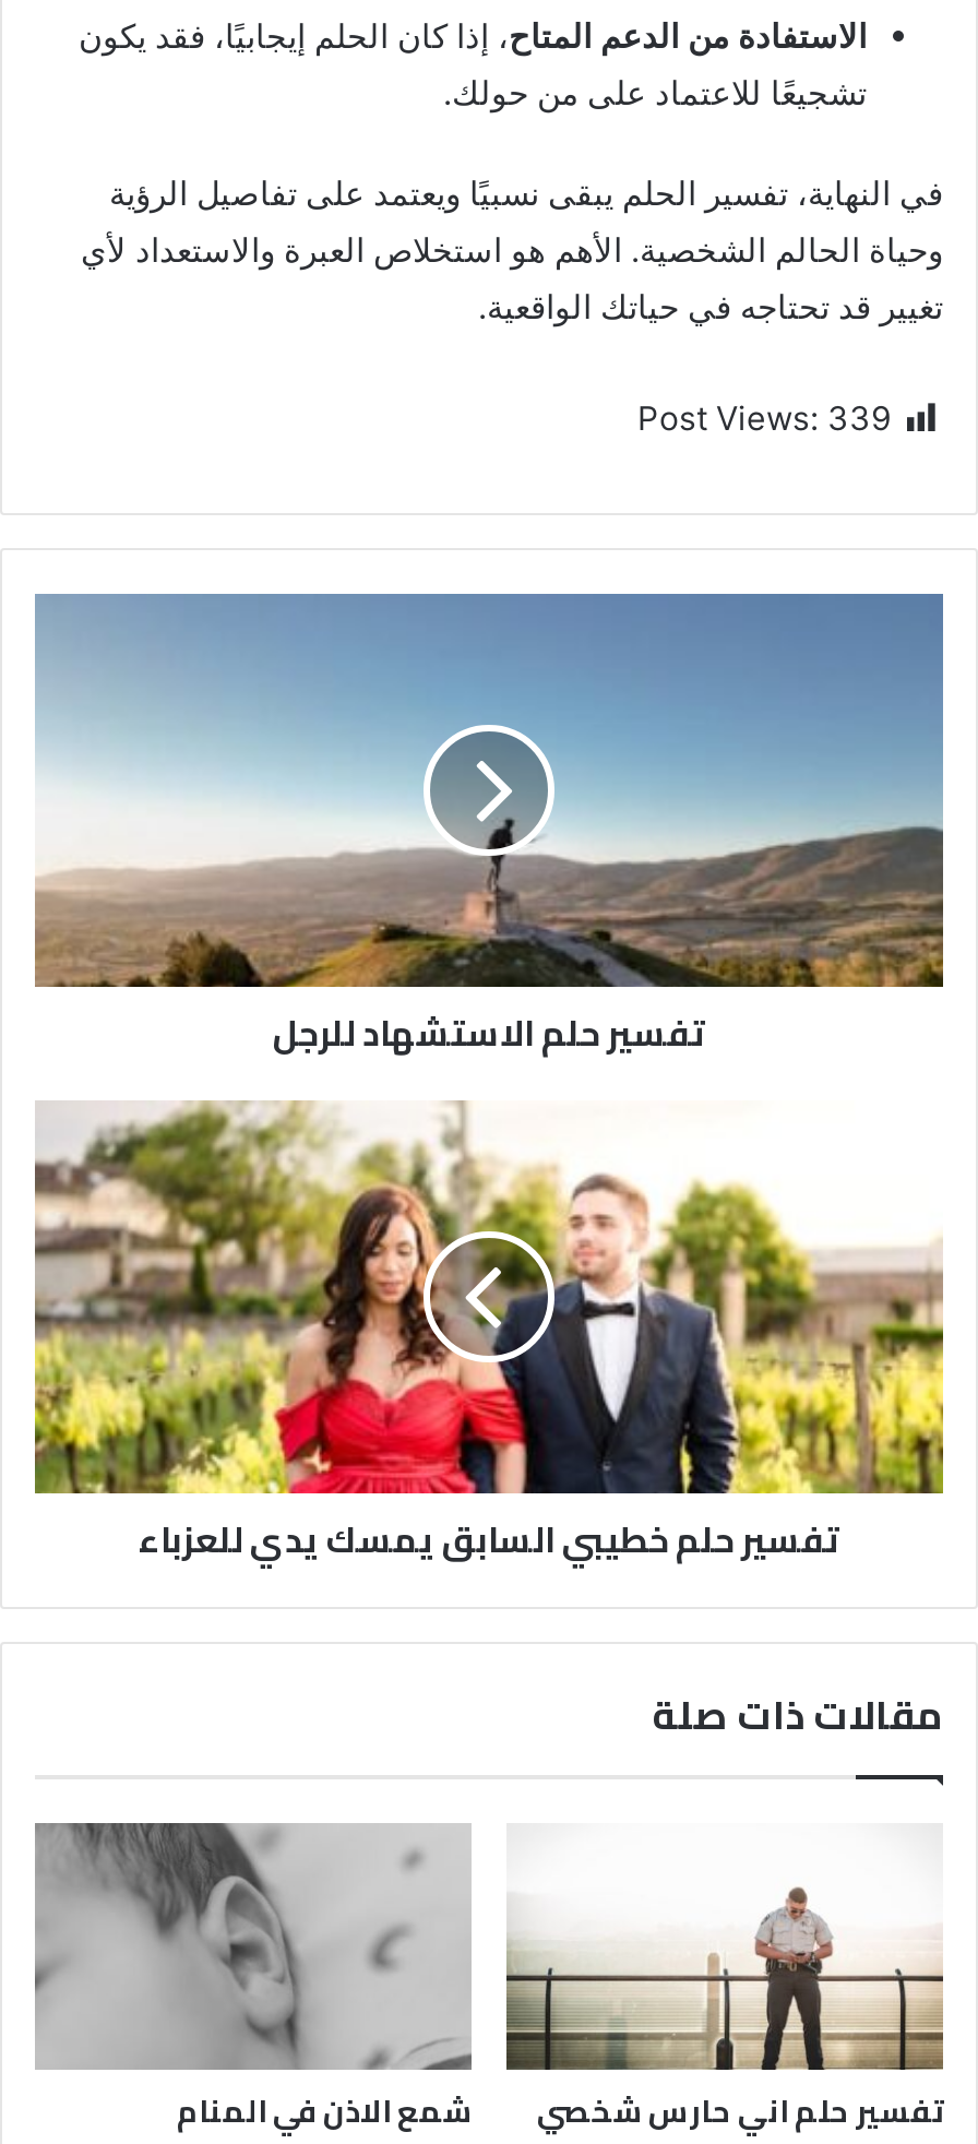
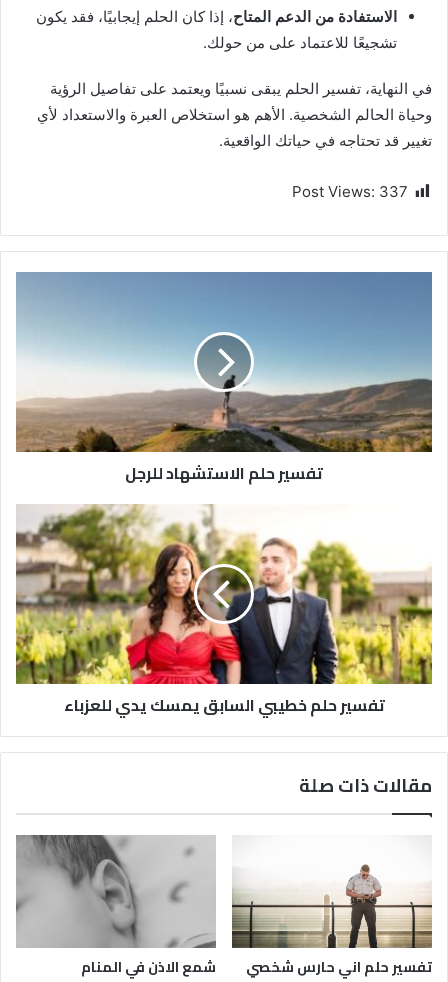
- Post Views: 339
+ Post Views: 337
